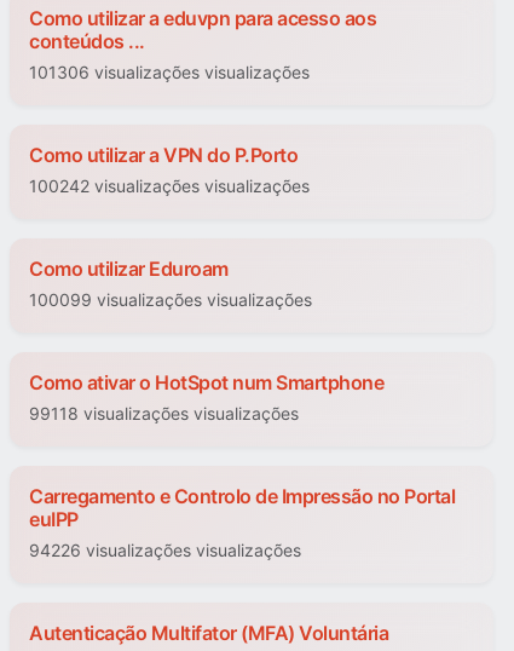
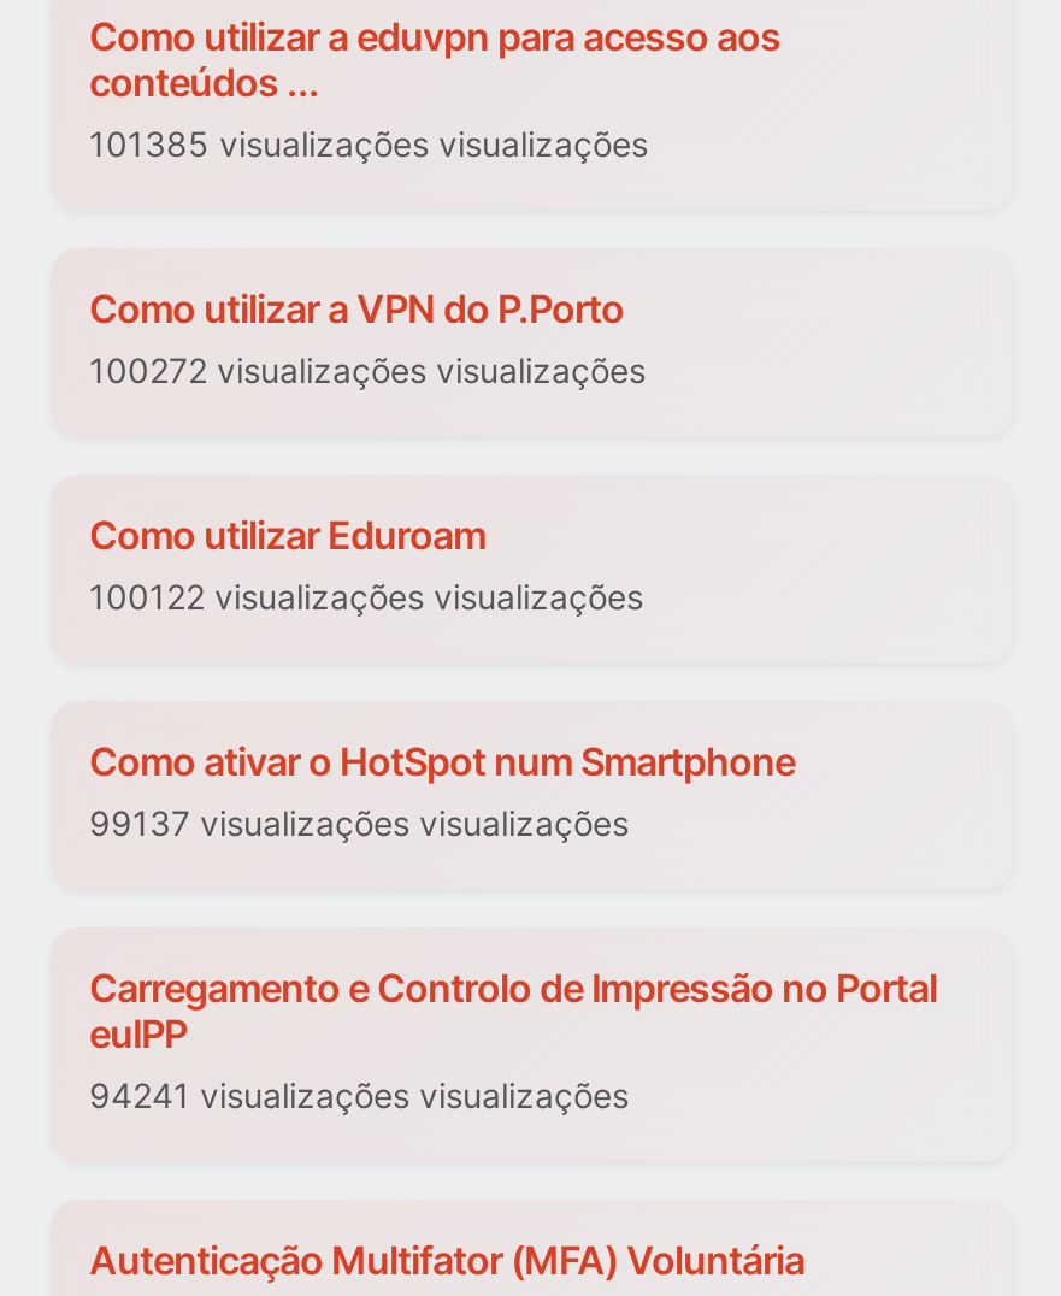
- 101306 visualizações visualizações
+ 101385 visualizações visualizações

- 100242 visualizações visualizações
+ 100272 visualizações visualizações

- 100099 visualizações visualizações
+ 100122 visualizações visualizações

- 99118 visualizações visualizações
+ 99137 visualizações visualizações

- 94226 visualizações visualizações
+ 94241 visualizações visualizações
